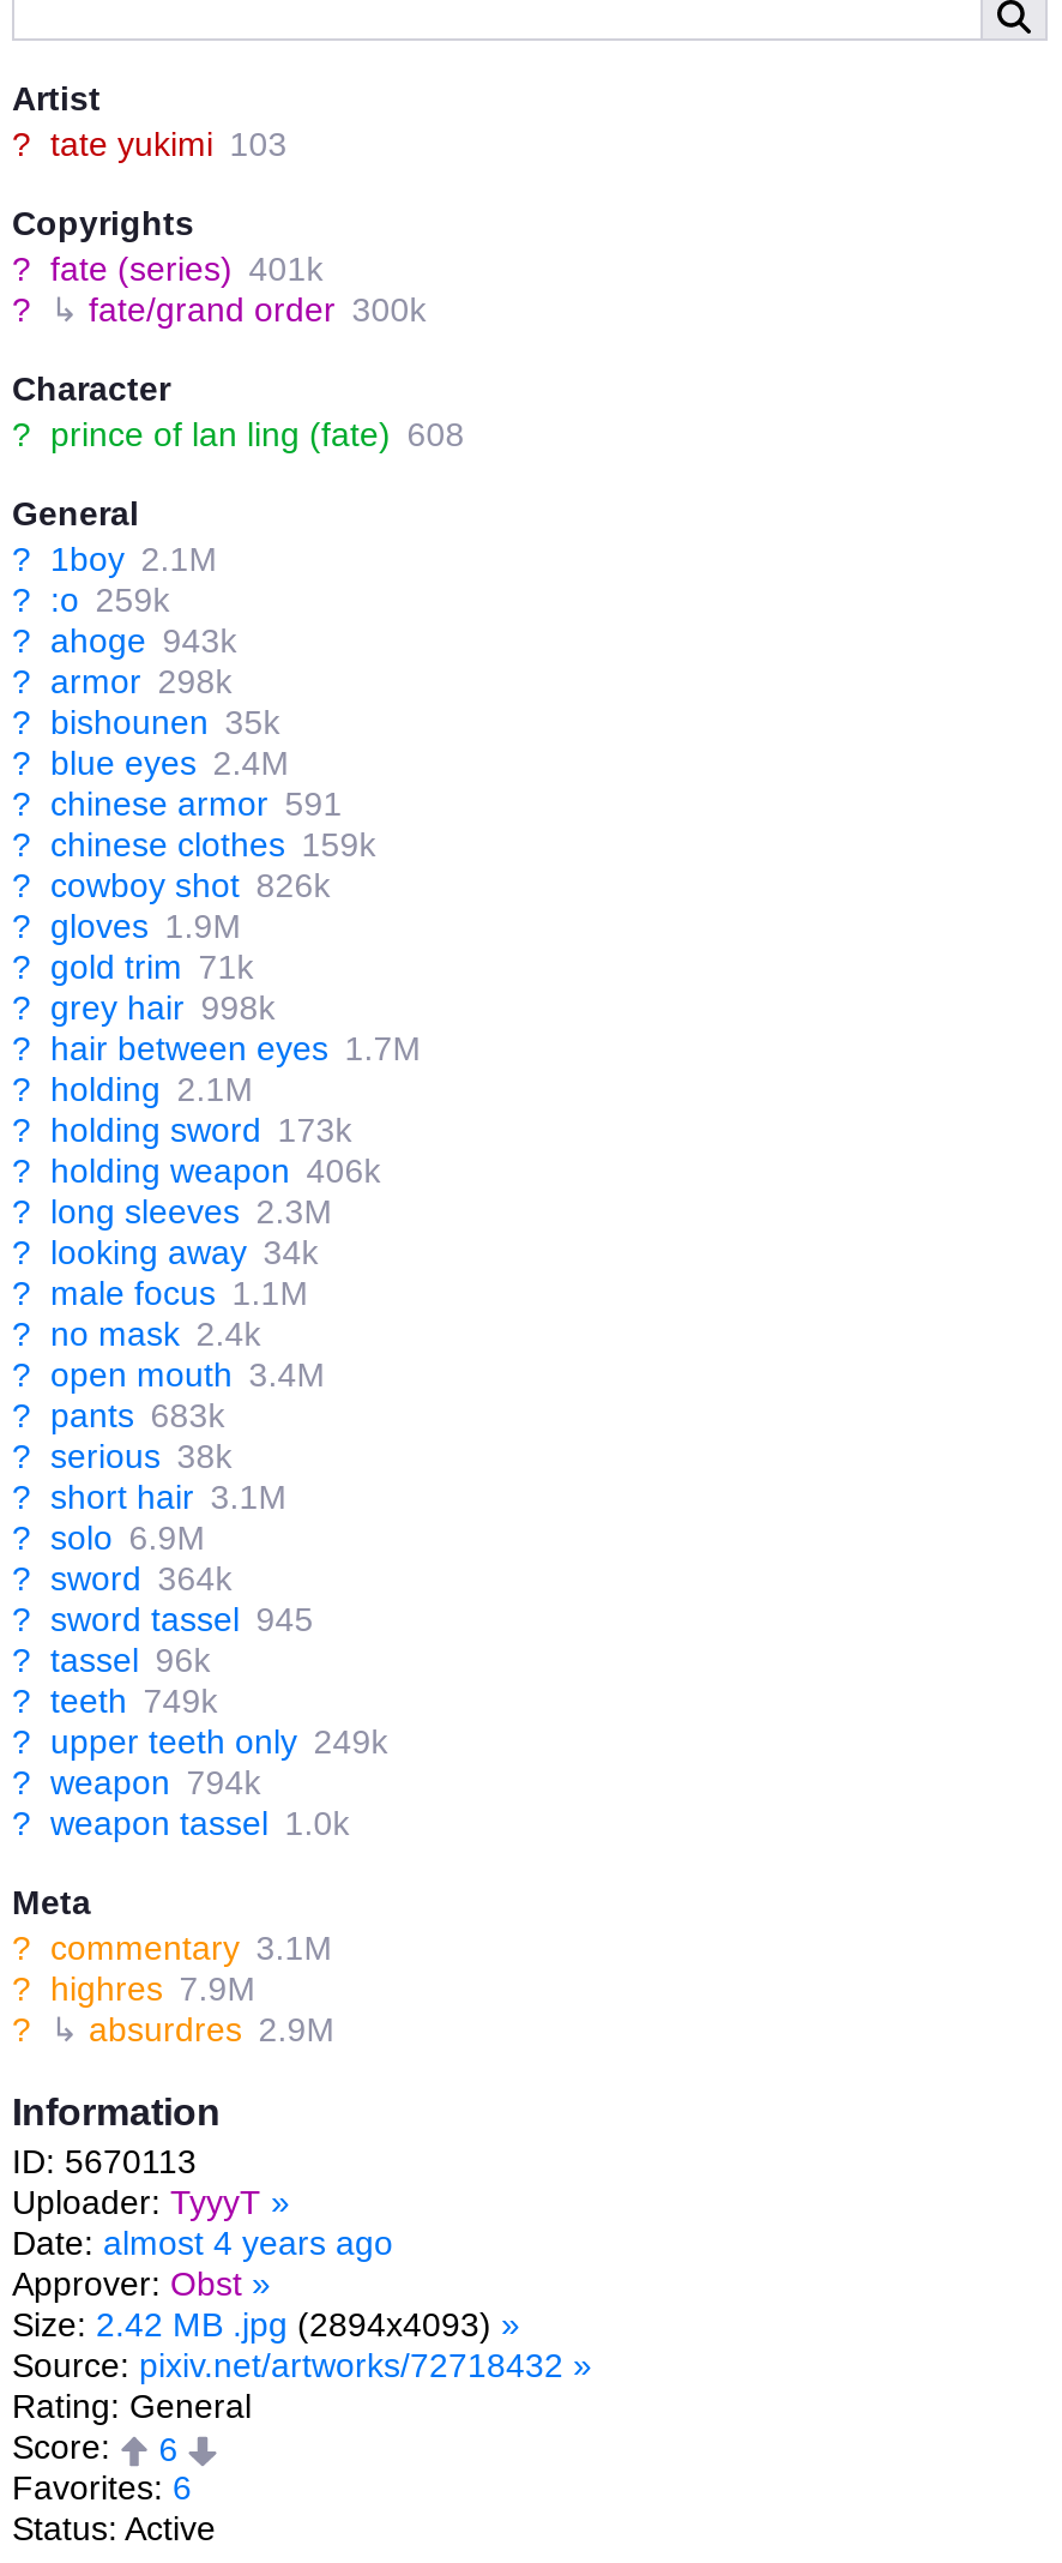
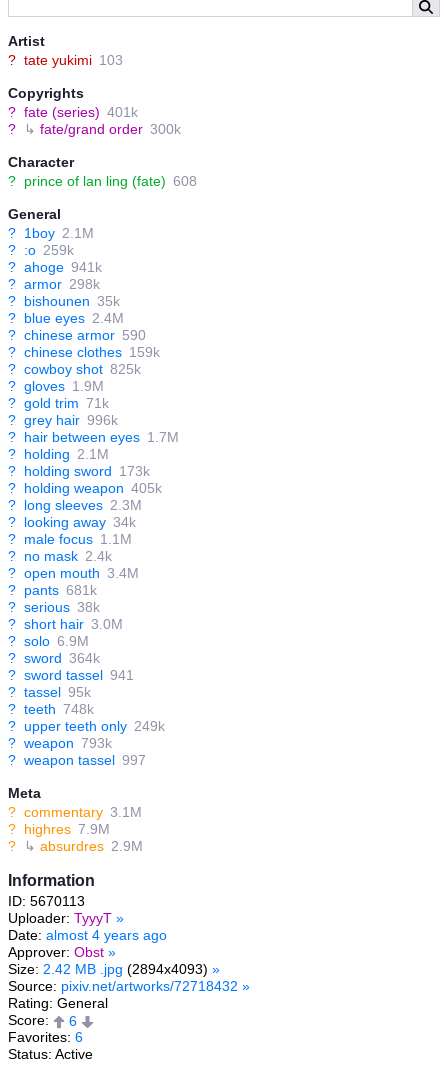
- ? ahoge 943k
+ ? ahoge 941k

- ? chinese armor 591
+ ? chinese armor 590

- ? cowboy shot 826k
+ ? cowboy shot 825k

- ? grey hair 998k
+ ? grey hair 996k

- ? holding weapon 406k
+ ? holding weapon 405k

- ? pants 683k
+ ? pants 681k

- ? short hair 3.1M
+ ? short hair 3.0M

- ? sword tassel 945
+ ? sword tassel 941

- ? tassel 96k
+ ? tassel 95k

- ? teeth 749k
+ ? teeth 748k

- ? weapon 794k
+ ? weapon 793k

- ? weapon tassel 1.0k
+ ? weapon tassel 997
